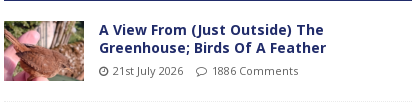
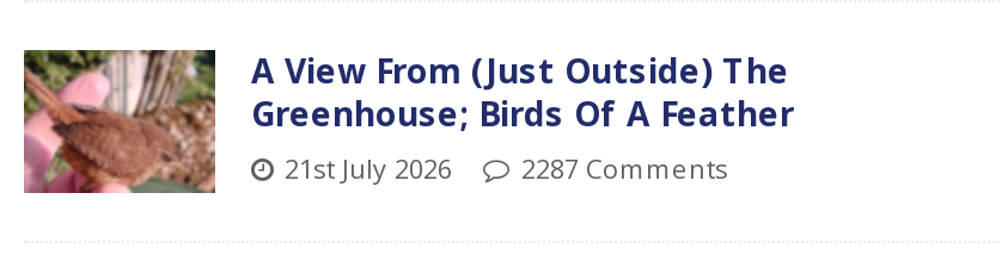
- 21st July 2026 1886 Comments
+ 21st July 2026 2287 Comments
